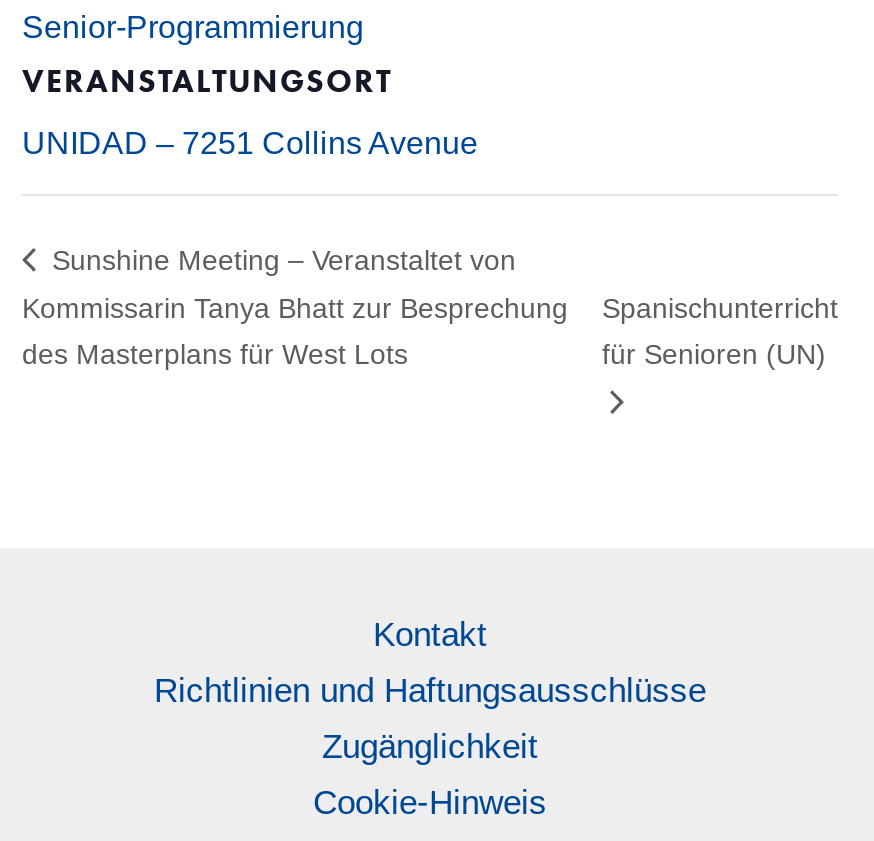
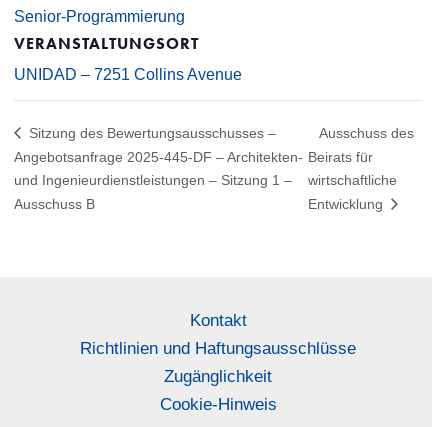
- Sunshine Meeting – Veranstaltet von
- Kommissarin Tanya Bhatt zur Besprechung
- des Masterplans für West Lots
+ Sitzung des Bewertungsausschusses –
+ Angebotsanfrage 2025-445-DF – Architekten-
+ und Ingenieurdienstleistungen – Sitzung 1 –
+ Ausschuss B

- Spanischunterricht
- für Senioren (UN)
+ Ausschuss des
+ Beirats für
+ wirtschaftliche
+ Entwicklung
